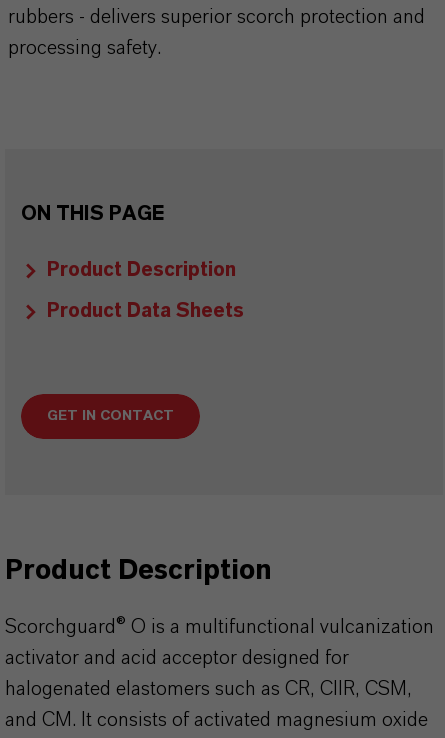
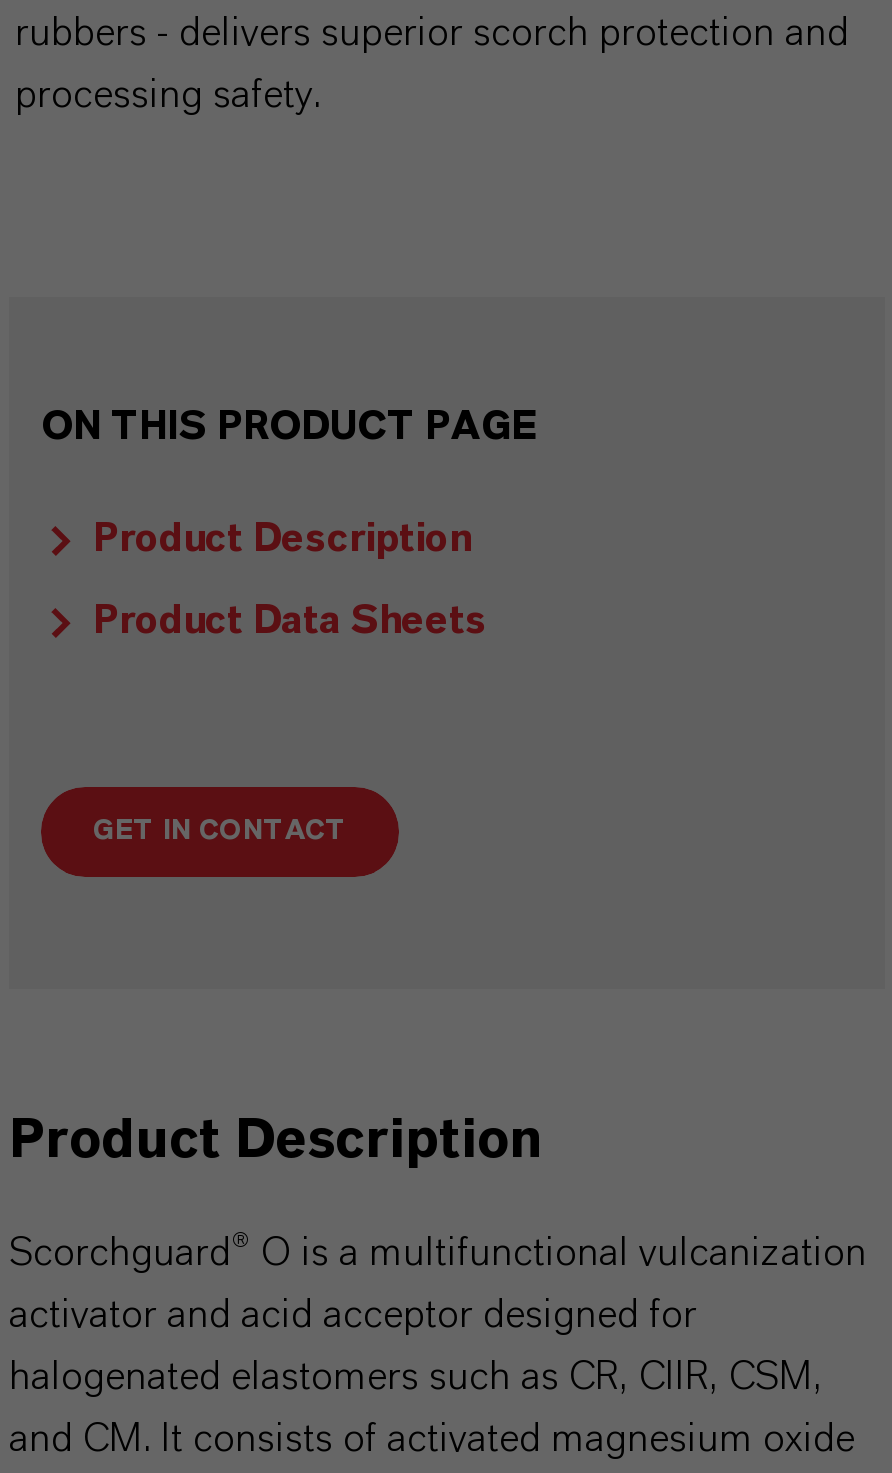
- ON THIS PAGE
+ ON THIS PRODUCT PAGE
